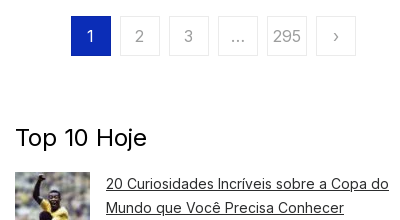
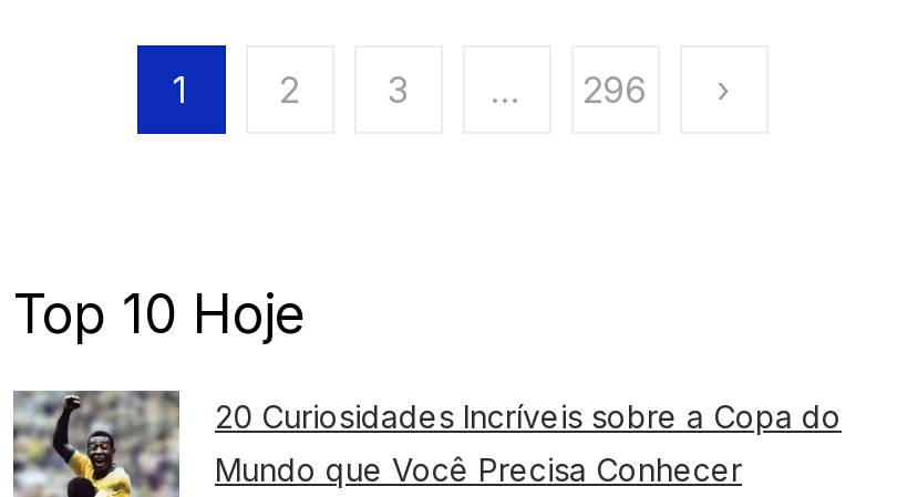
- 295
+ 296
